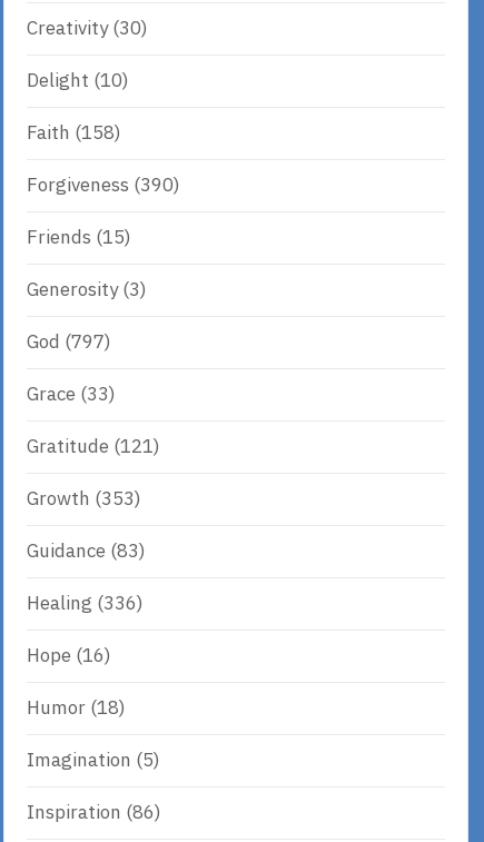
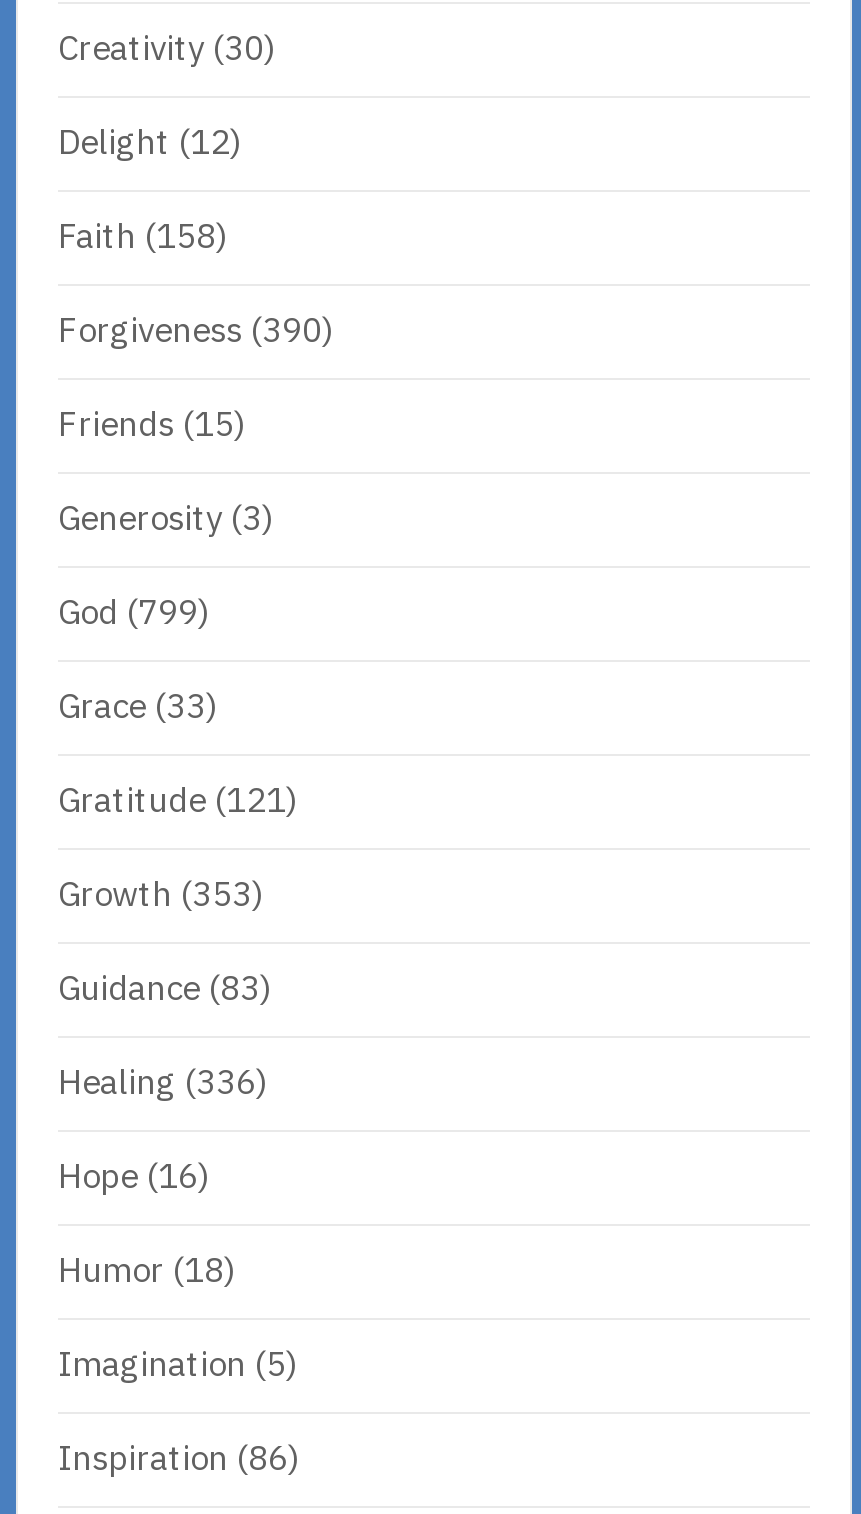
- Delight (10)
+ Delight (12)

- God (797)
+ God (799)
